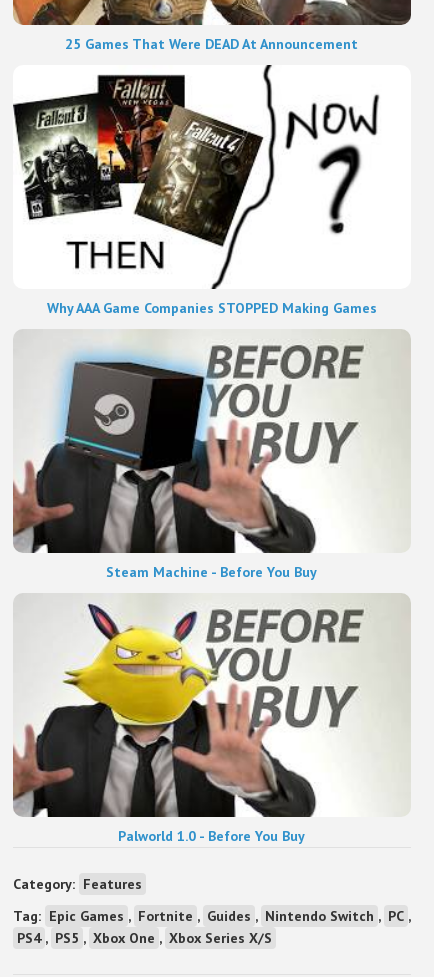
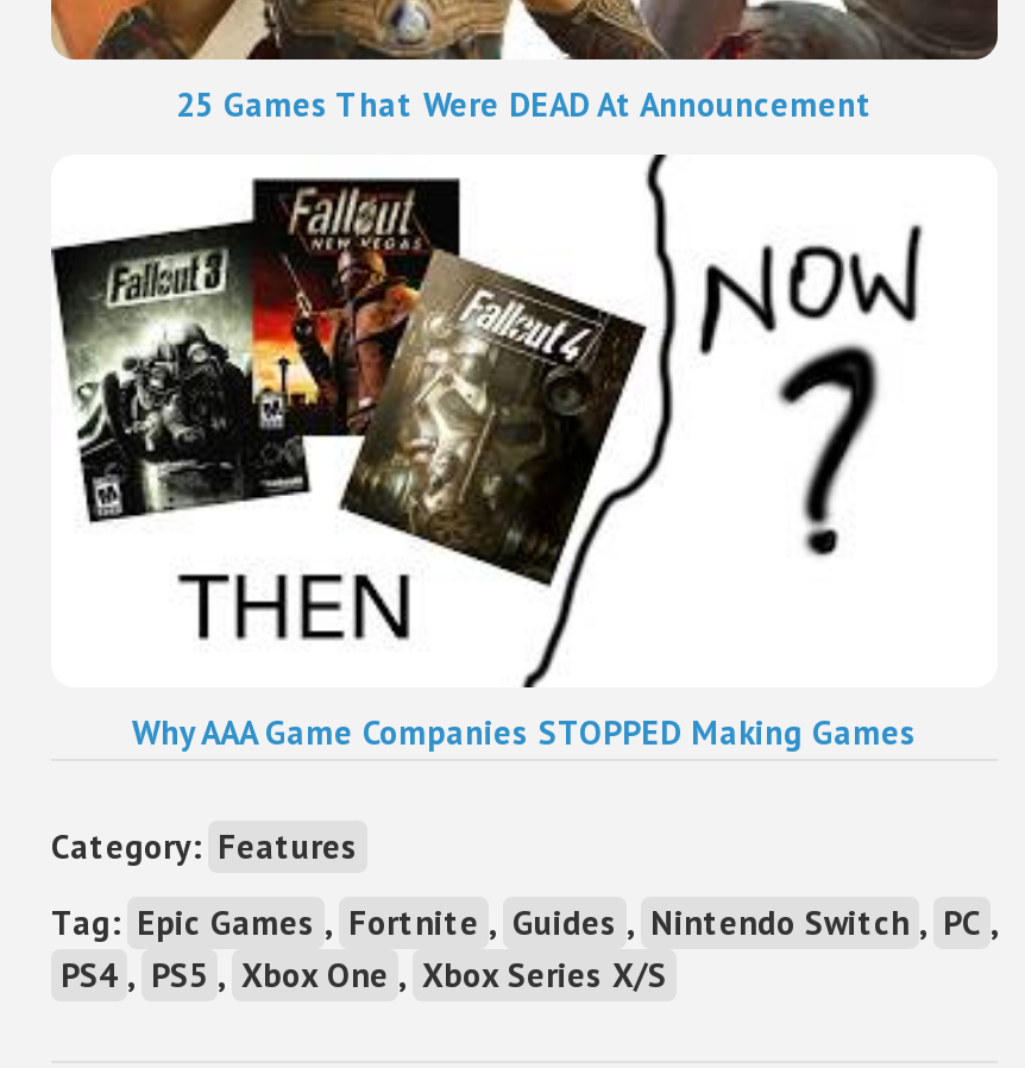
- [image]
- Steam Machine - Before You Buy

- [image]
- Palworld 1.0 - Before You Buy
